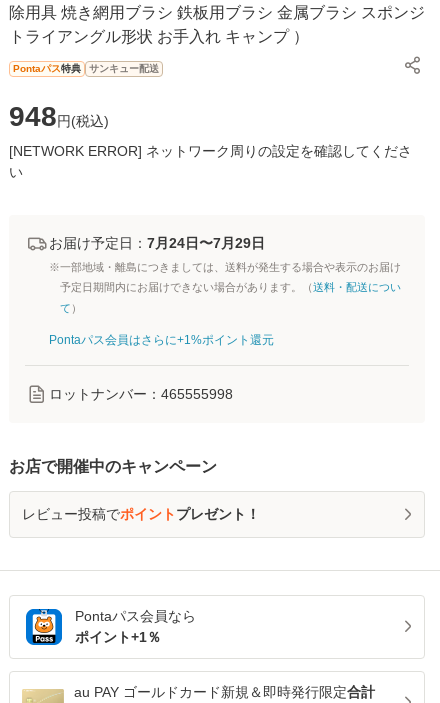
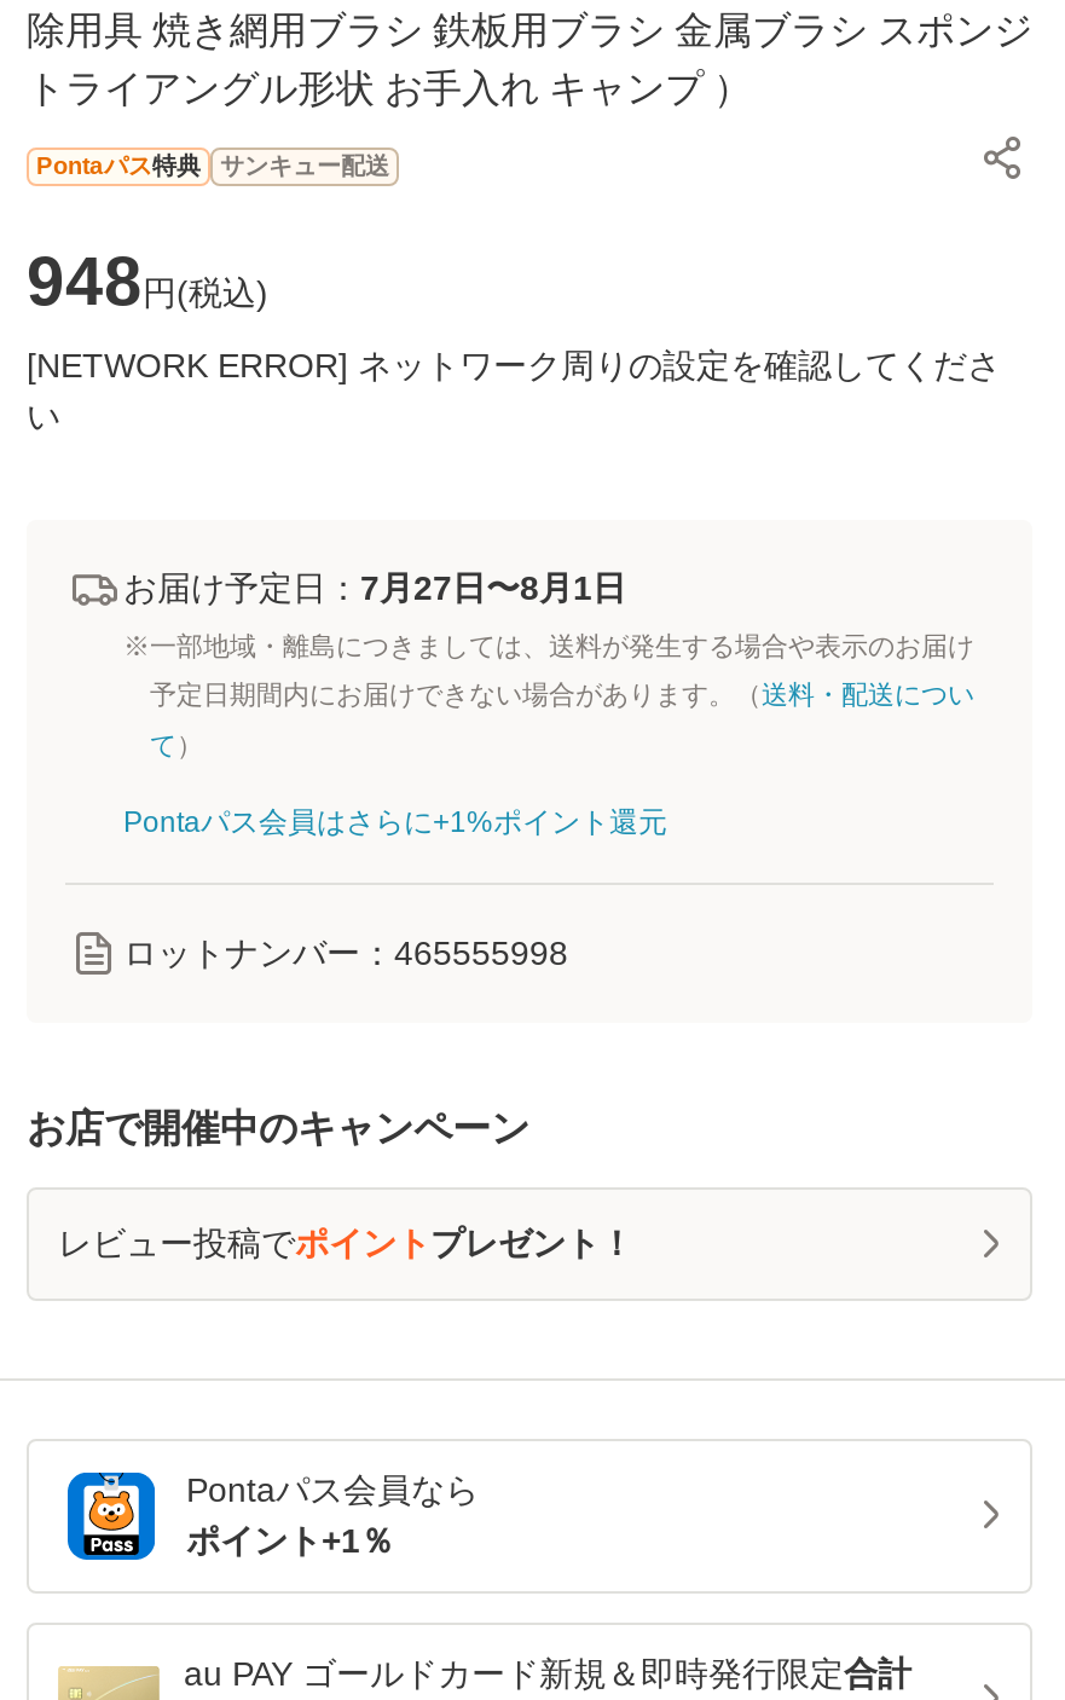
- お届け予定日：7月24日〜7月29日
+ お届け予定日：7月27日〜8月1日
